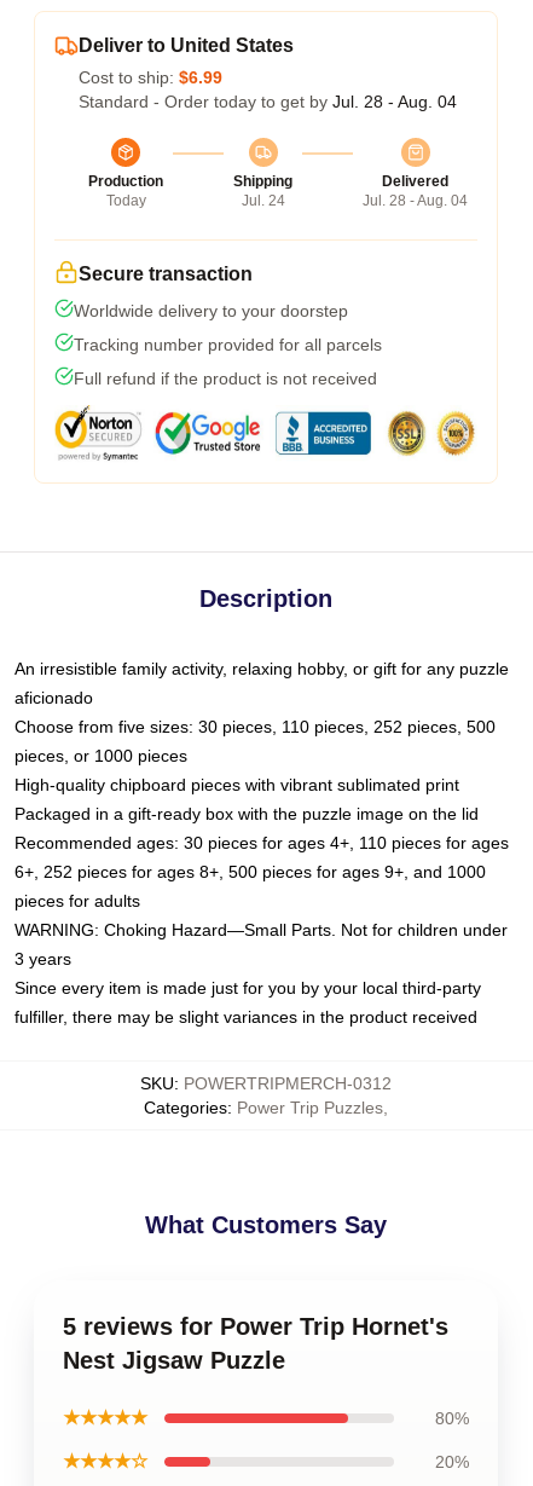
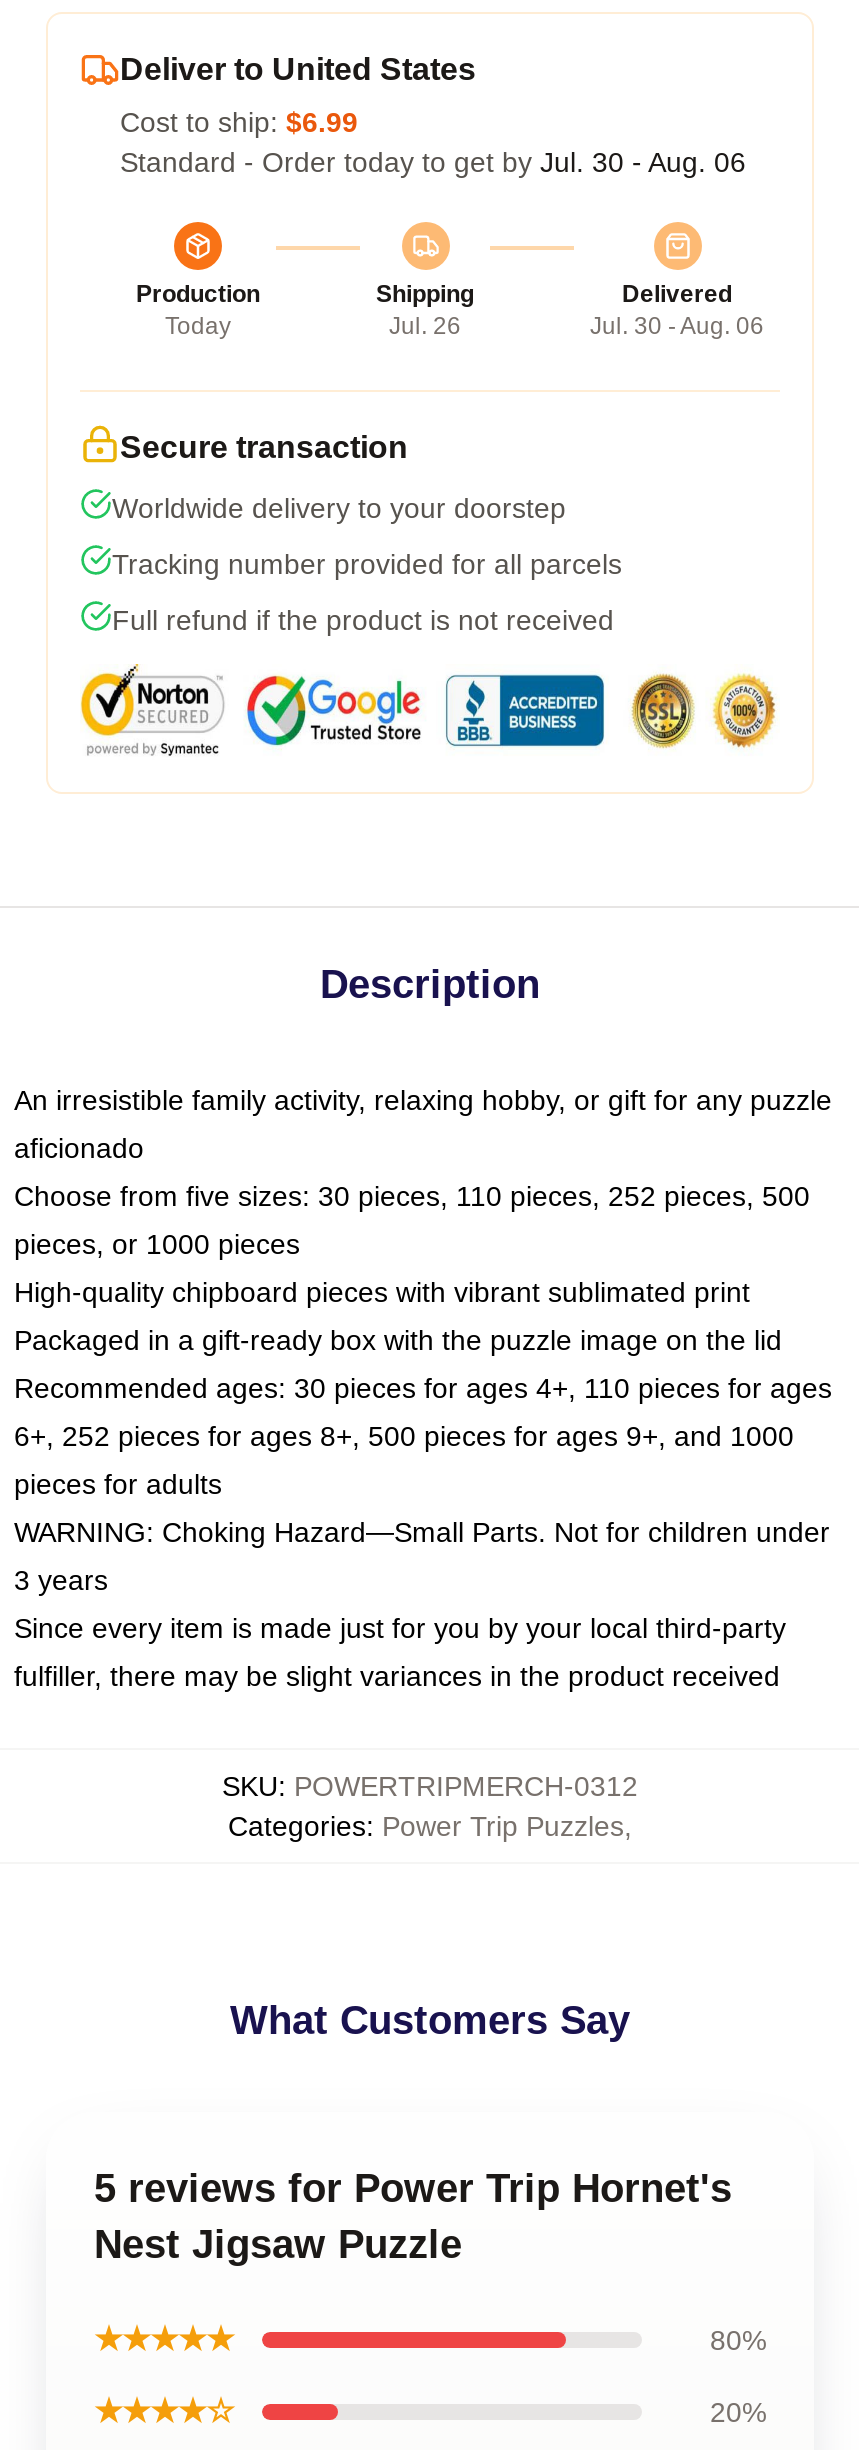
- Standard - Order today to get by Jul. 28 - Aug. 04
+ Standard - Order today to get by Jul. 30 - Aug. 06

- Jul. 24
+ Jul. 26

- Jul. 28 - Aug. 04
+ Jul. 30 - Aug. 06
